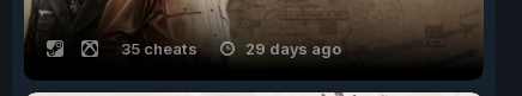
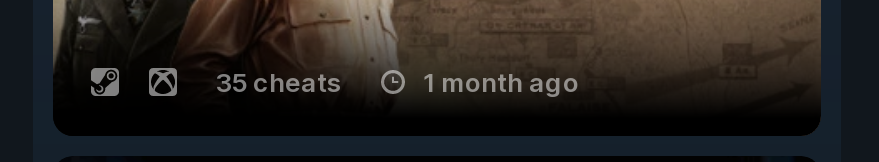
- 29 days ago
+ 1 month ago
